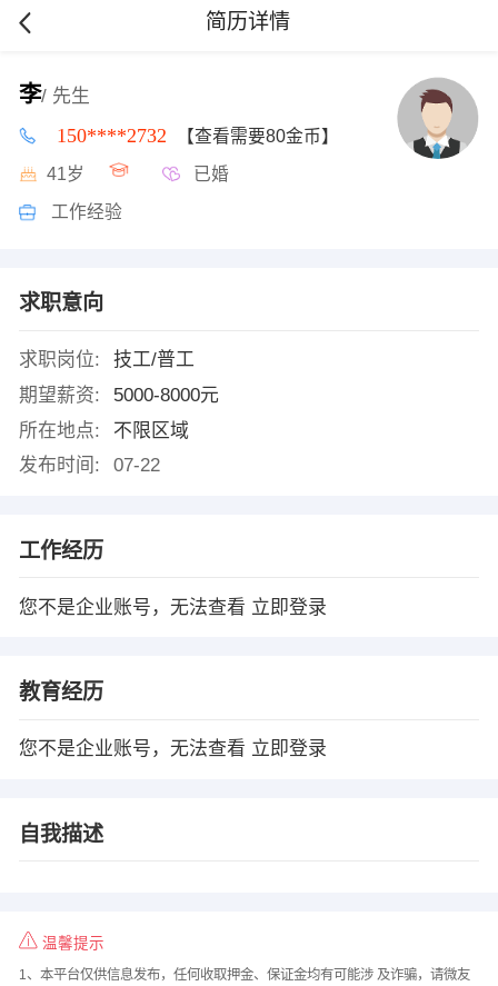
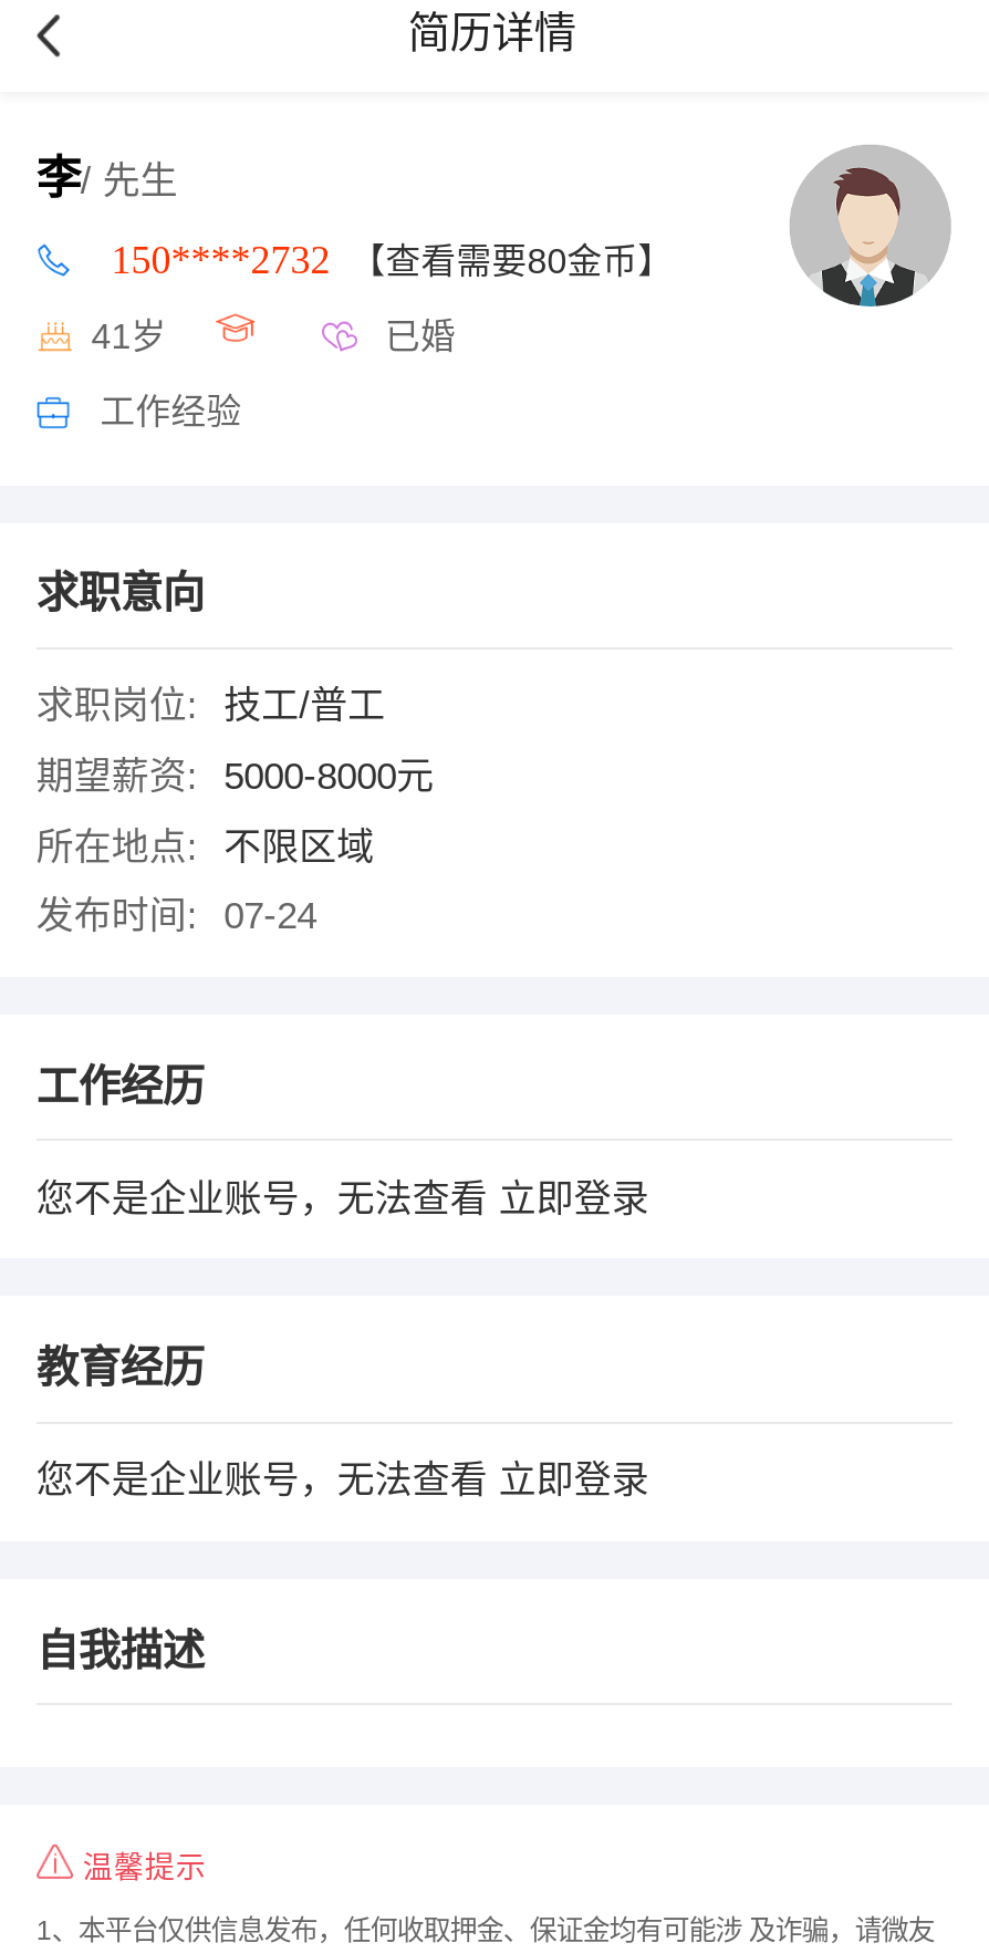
- 发布时间: 07-22
+ 发布时间: 07-24
